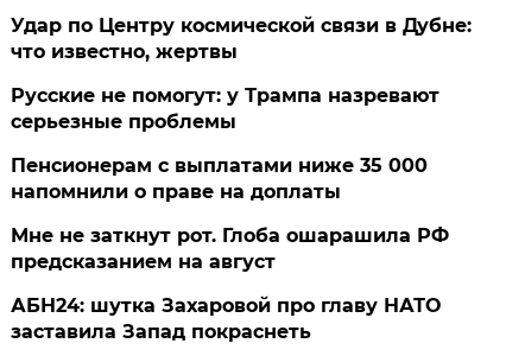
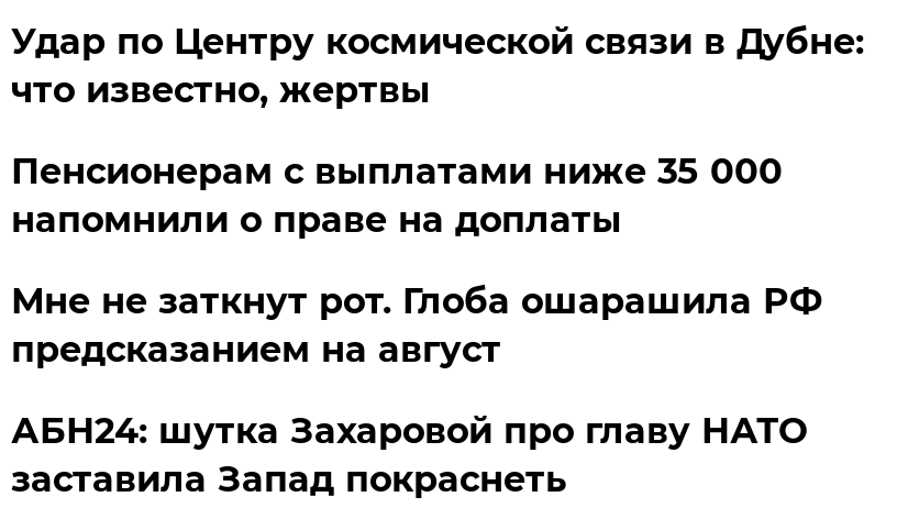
- Русские не помогут: у Трампа назревают
- серьезные проблемы
